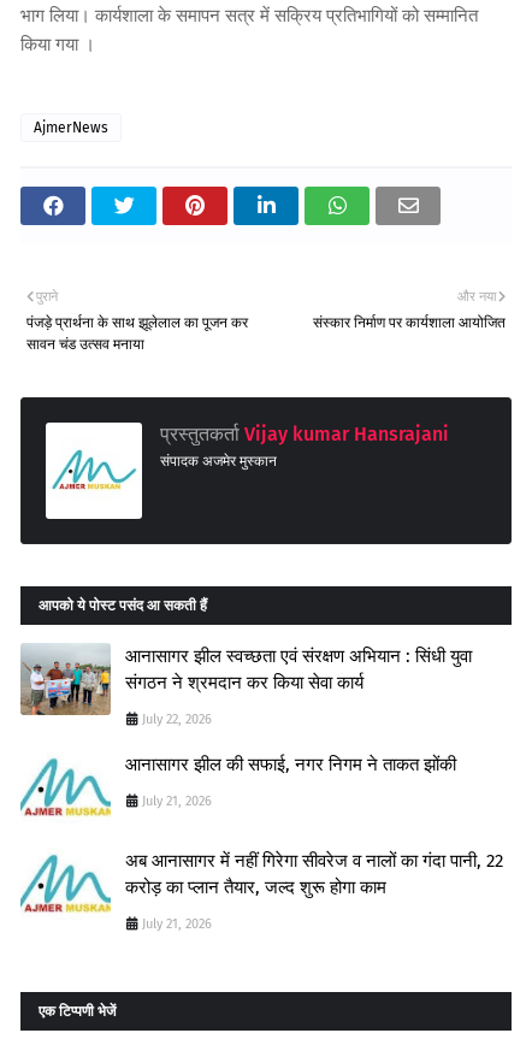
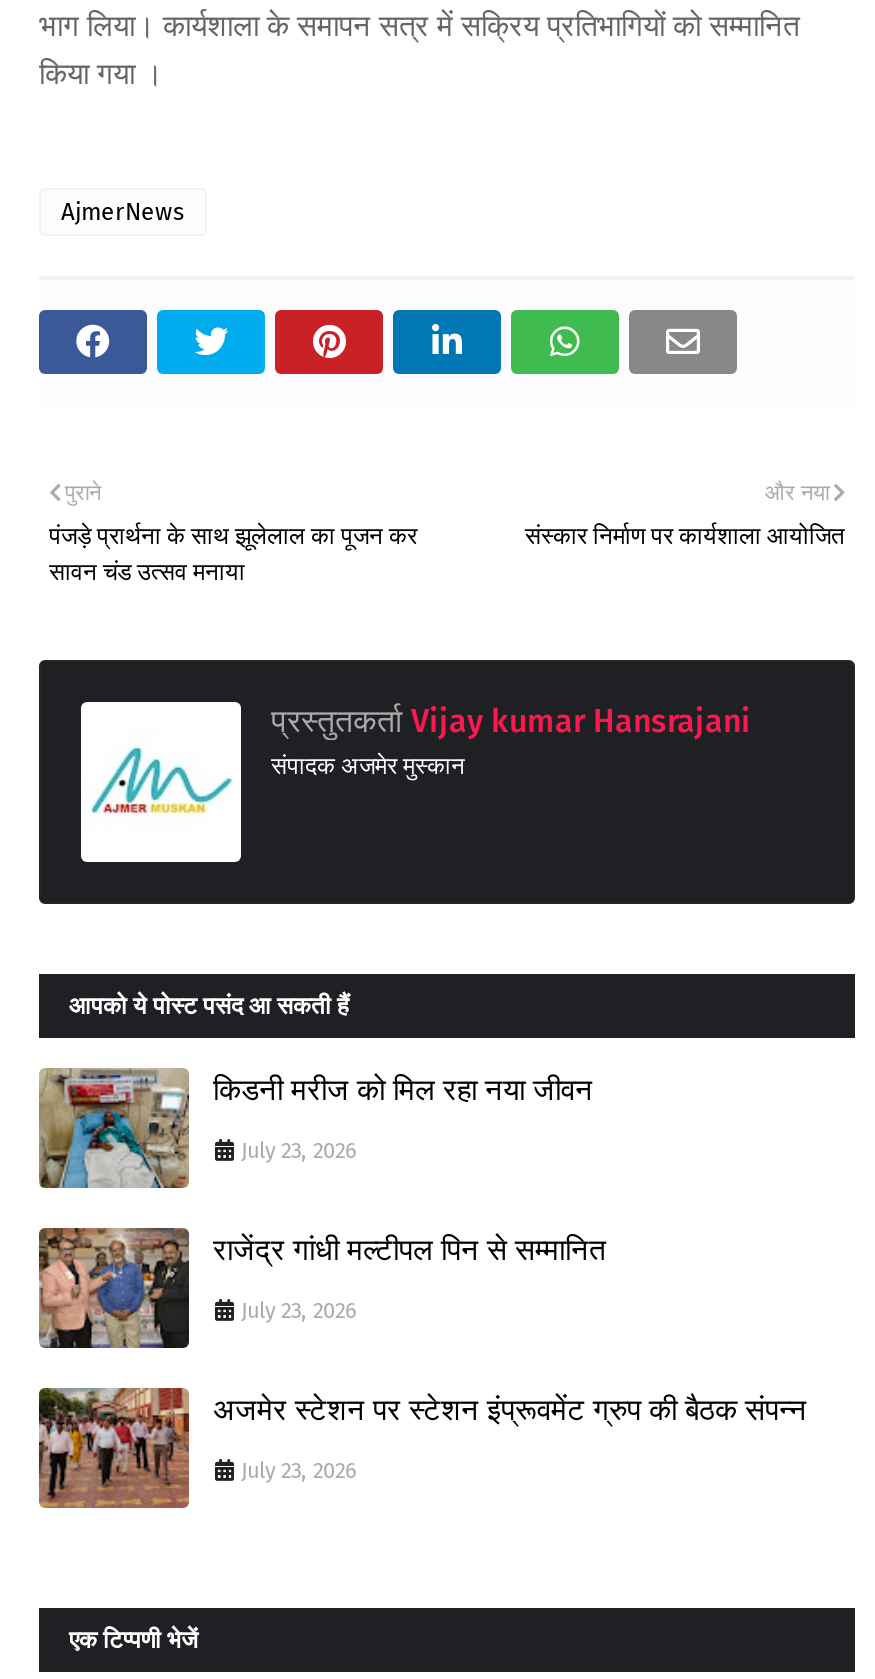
- [image]
- आनासागर झील स्वच्छता एवं संरक्षण अभियान : सिंधी युवा
- संगठन ने श्रमदान कर किया सेवा कार्य
+ [image]
+ किडनी मरीज को मिल रहा नया जीवन

- July 22, 2026
+ July 23, 2026

- [image]
- आनासागर झील की सफाई, नगर निगम ने ताकत झोंकी
+ [image]
+ राजेंद्र गांधी मल्टीपल पिन से सम्मानित

- July 21, 2026
+ July 23, 2026

- [image]
- अब आनासागर में नहीं गिरेगा सीवरेज व नालों का गंदा पानी, 22
- करोड़ का प्लान तैयार, जल्द शुरू होगा काम
+ [image]
+ अजमेर स्टेशन पर स्टेशन इंप्रूवमेंट ग्रुप की बैठक संपन्न

- July 21, 2026
+ July 23, 2026
